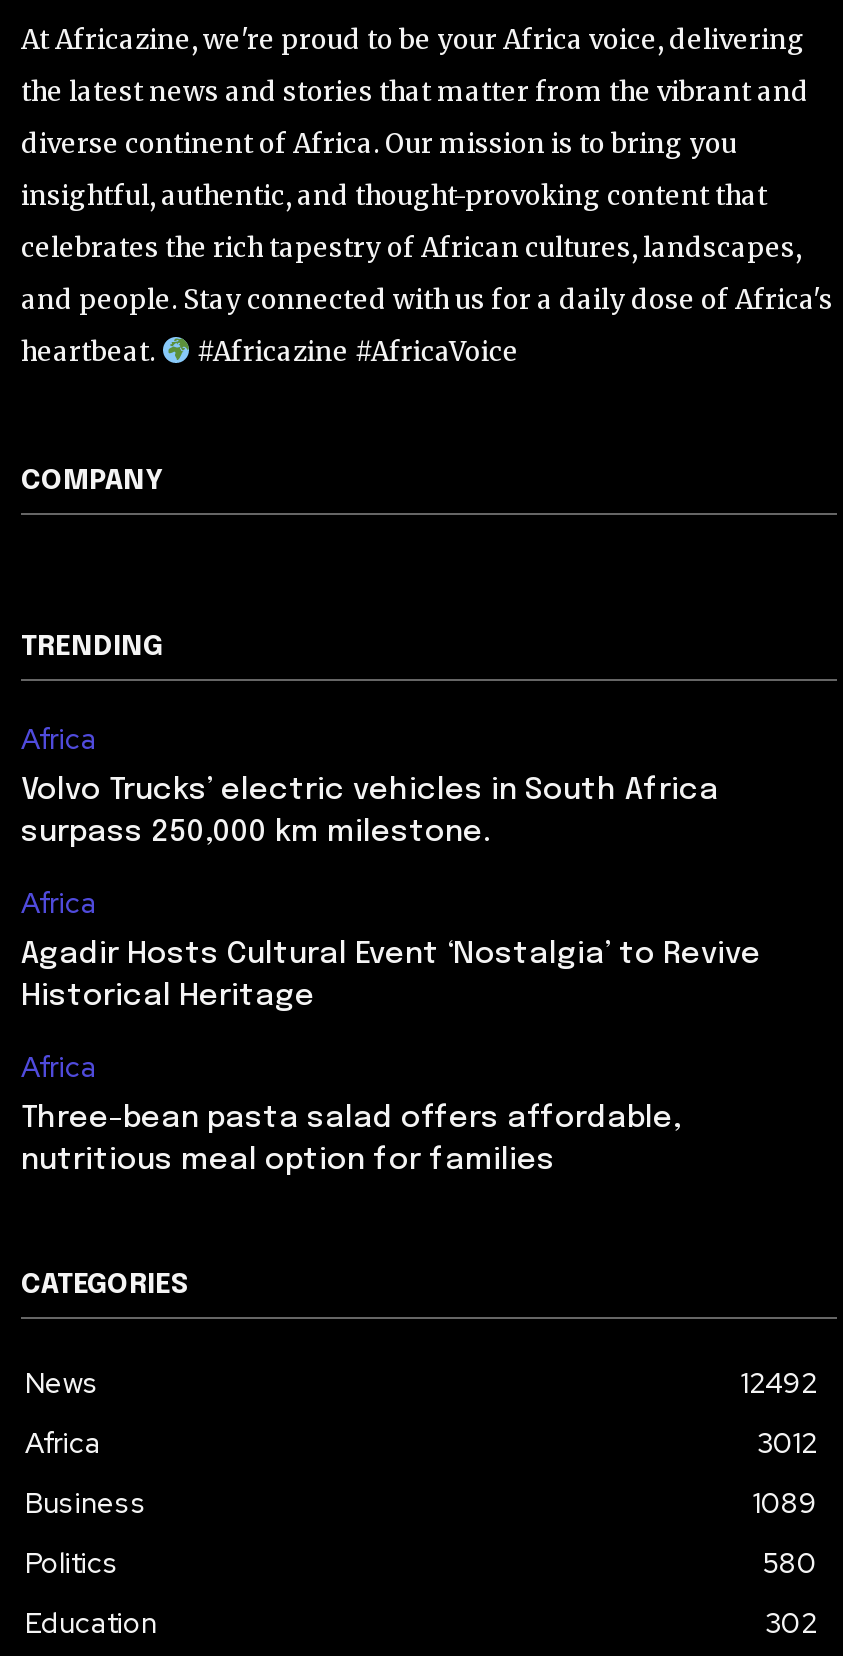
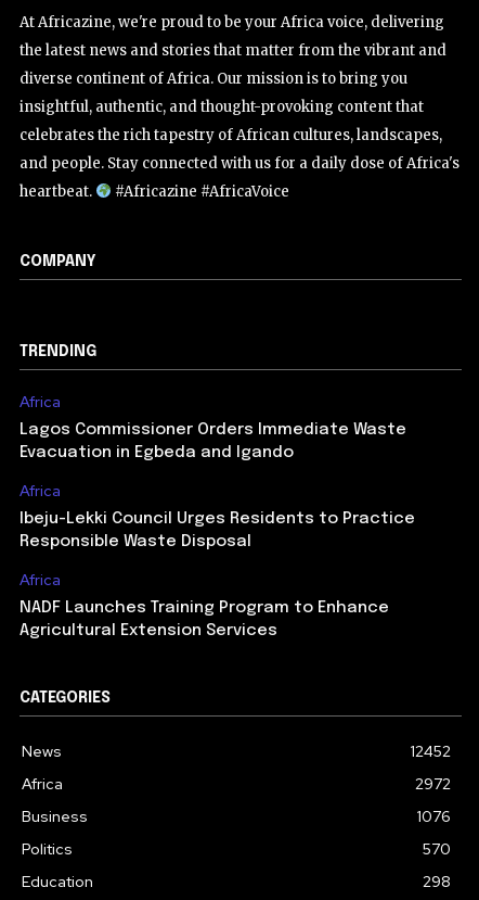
- Volvo Trucks’ electric vehicles in South Africa
- surpass 250,000 km milestone.
+ Lagos Commissioner Orders Immediate Waste
+ Evacuation in Egbeda and Igando

- Agadir Hosts Cultural Event ‘Nostalgia’ to Revive
- Historical Heritage
+ Ibeju-Lekki Council Urges Residents to Practice
+ Responsible Waste Disposal

- Three-bean pasta salad offers affordable,
- nutritious meal option for families
+ NADF Launches Training Program to Enhance
+ Agricultural Extension Services

- 12492
+ 12452

- 3012
+ 2972

- 1089
+ 1076

- 580
+ 570

- 302
+ 298
